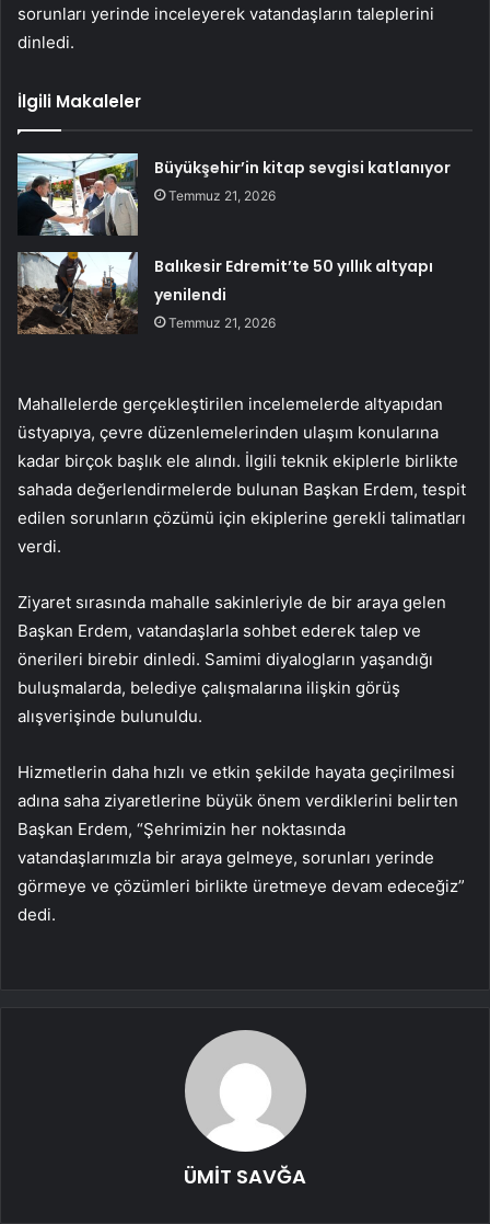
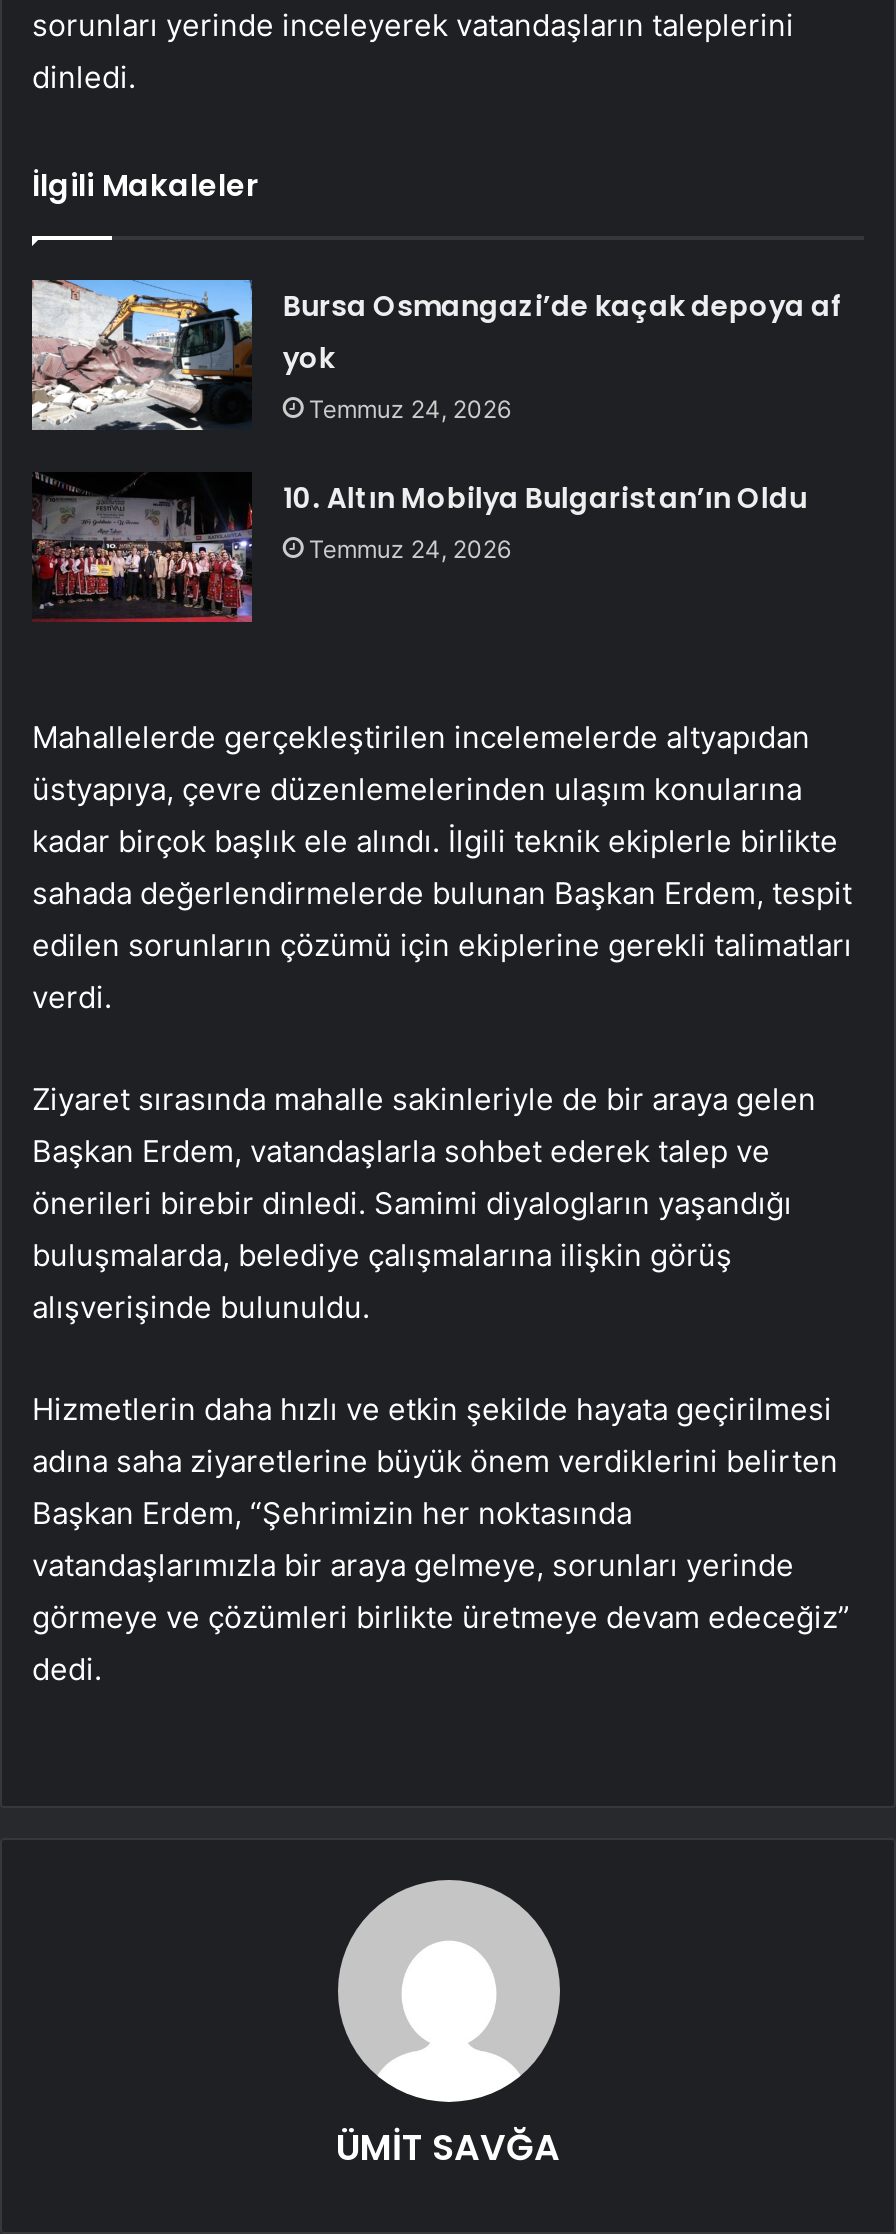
- [image]
- Büyükşehir’in kitap sevgisi katlanıyor
- Temmuz 21, 2026
+ [image]
+ Bursa Osmangazi’de kaçak depoya af
+ yok
+ Temmuz 24, 2026

- [image]
- Balıkesir Edremit’te 50 yıllık altyapı
- yenilendi
- Temmuz 21, 2026
+ [image]
+ 10. Altın Mobilya Bulgaristan’ın Oldu
+ Temmuz 24, 2026
